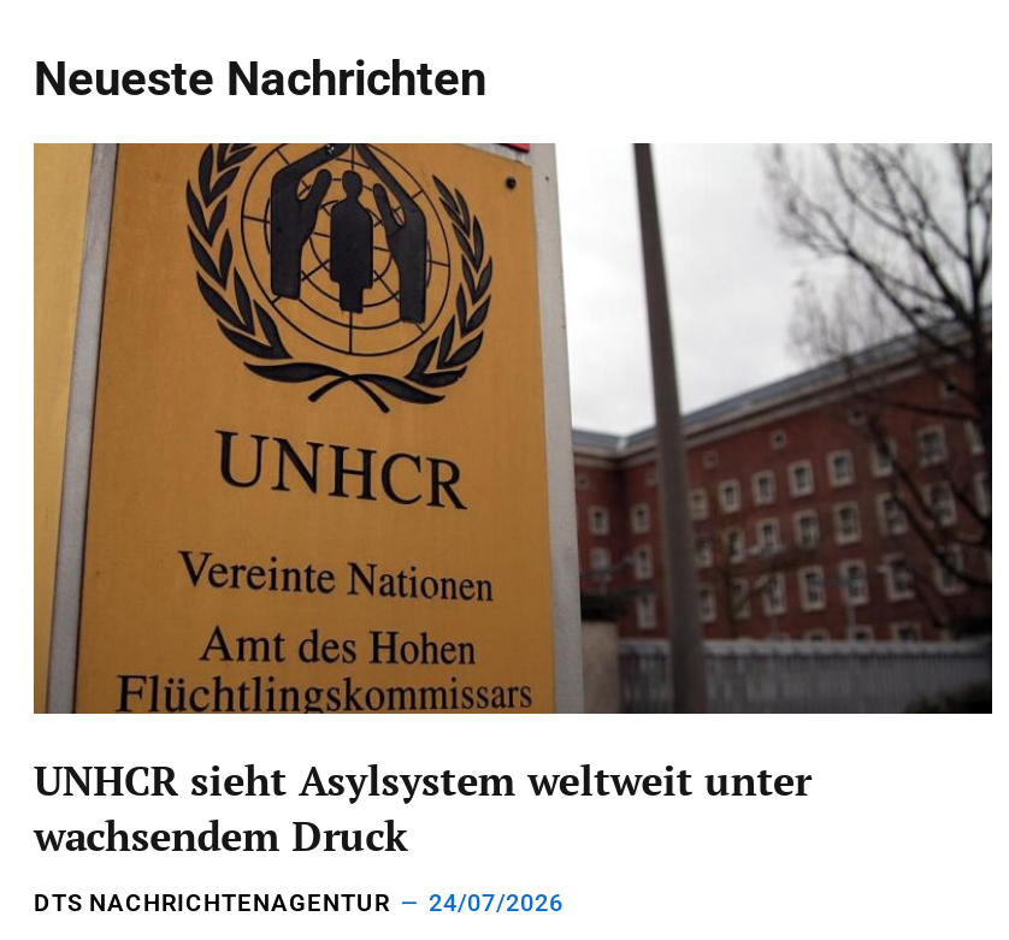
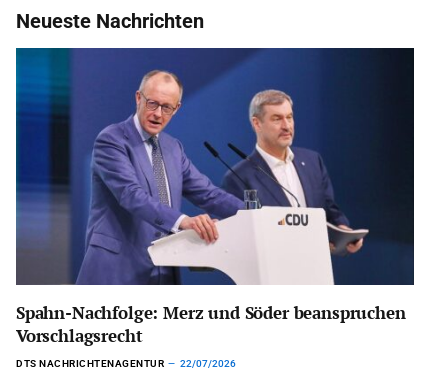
- [image]
- UNHCR sieht Asylsystem weltweit unter
- wachsendem Druck
+ [image]
+ Spahn-Nachfolge: Merz und Söder beanspruchen
+ Vorschlagsrecht

- DTS NACHRICHTENAGENTUR 24/07/2026
+ DTS NACHRICHTENAGENTUR 22/07/2026
